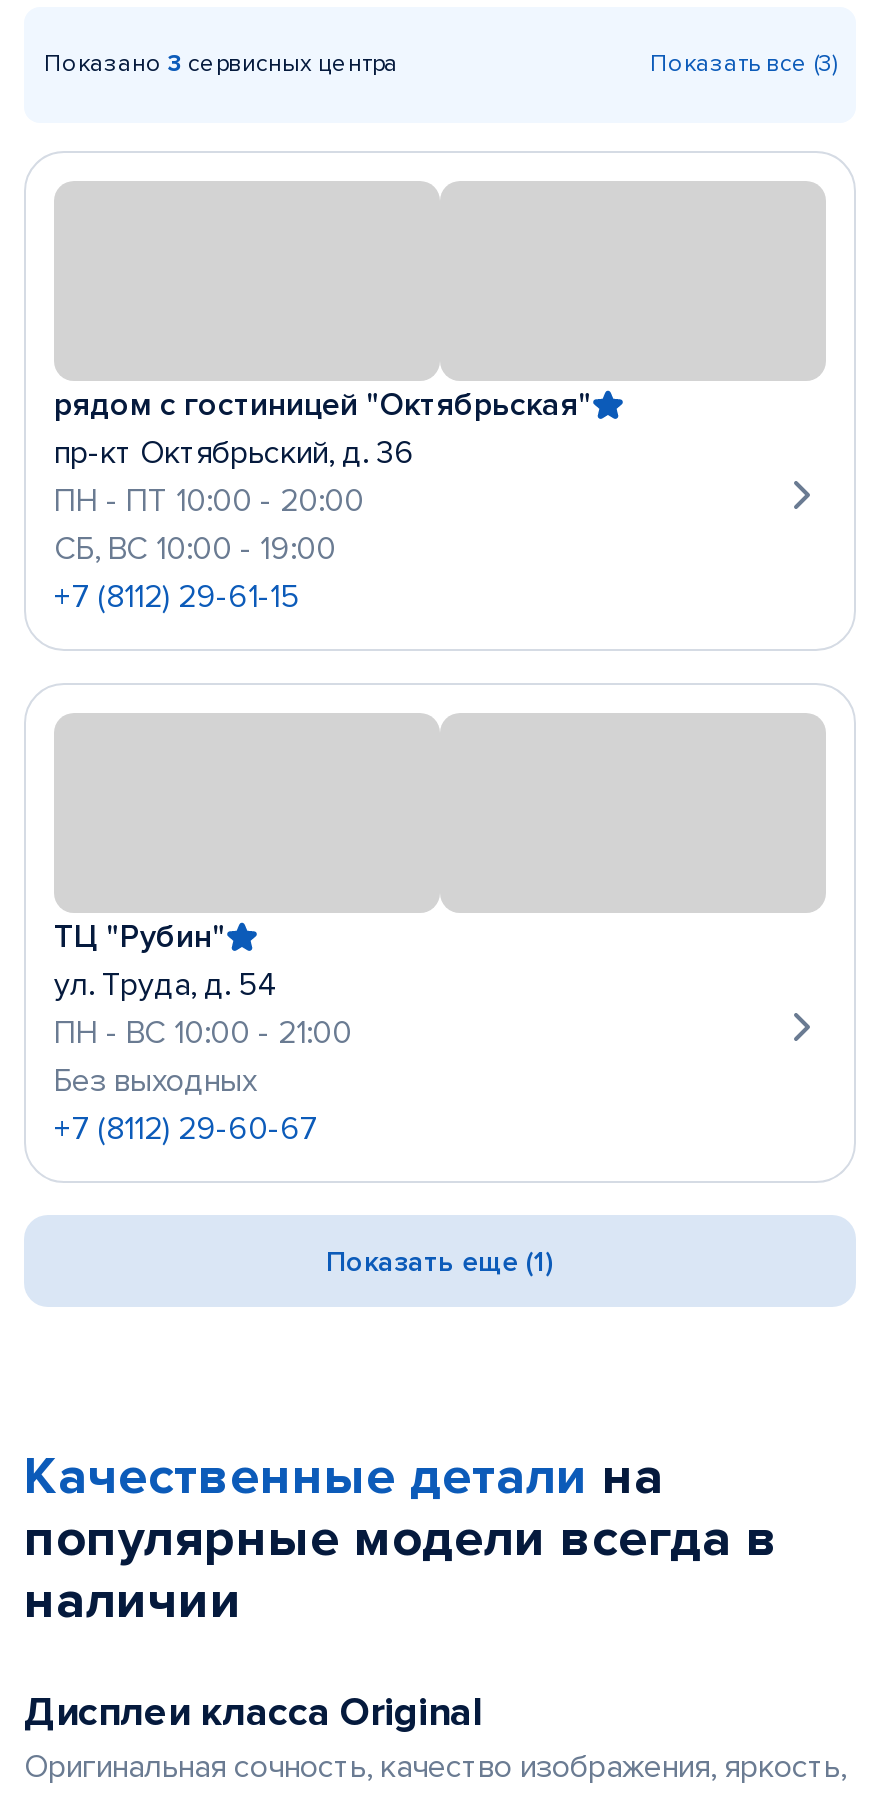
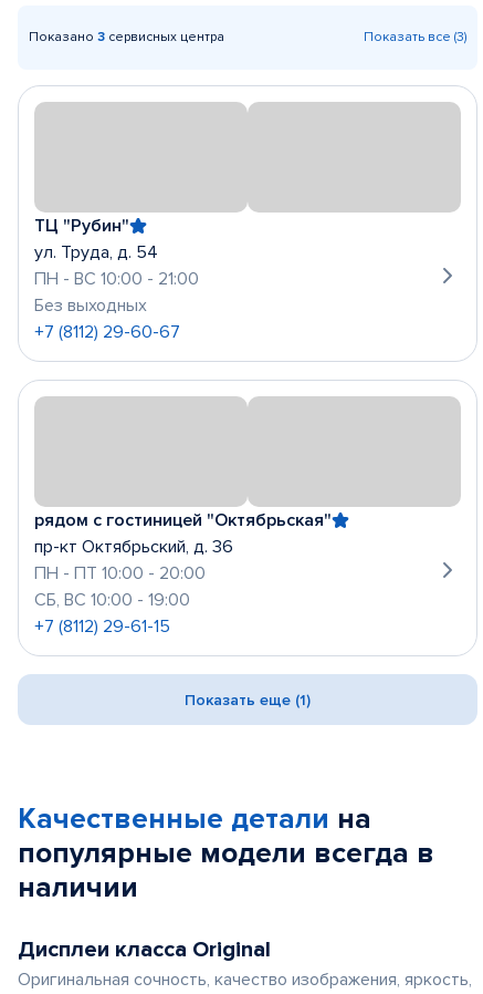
moved down: рядом с гостиницей "Октябрьская" | пр-кт Октябрьский, д. 36 | ПН - ПТ 10:00 - 20:00 | СБ, ВС 10:00 - 19:00 | +7 (8112) 29-61-15

moved up: ТЦ "Рубин" | ул. Труда, д. 54 | ПН - ВС 10:00 - 21:00 | Без выходных | +7 (8112) 29-60-67
